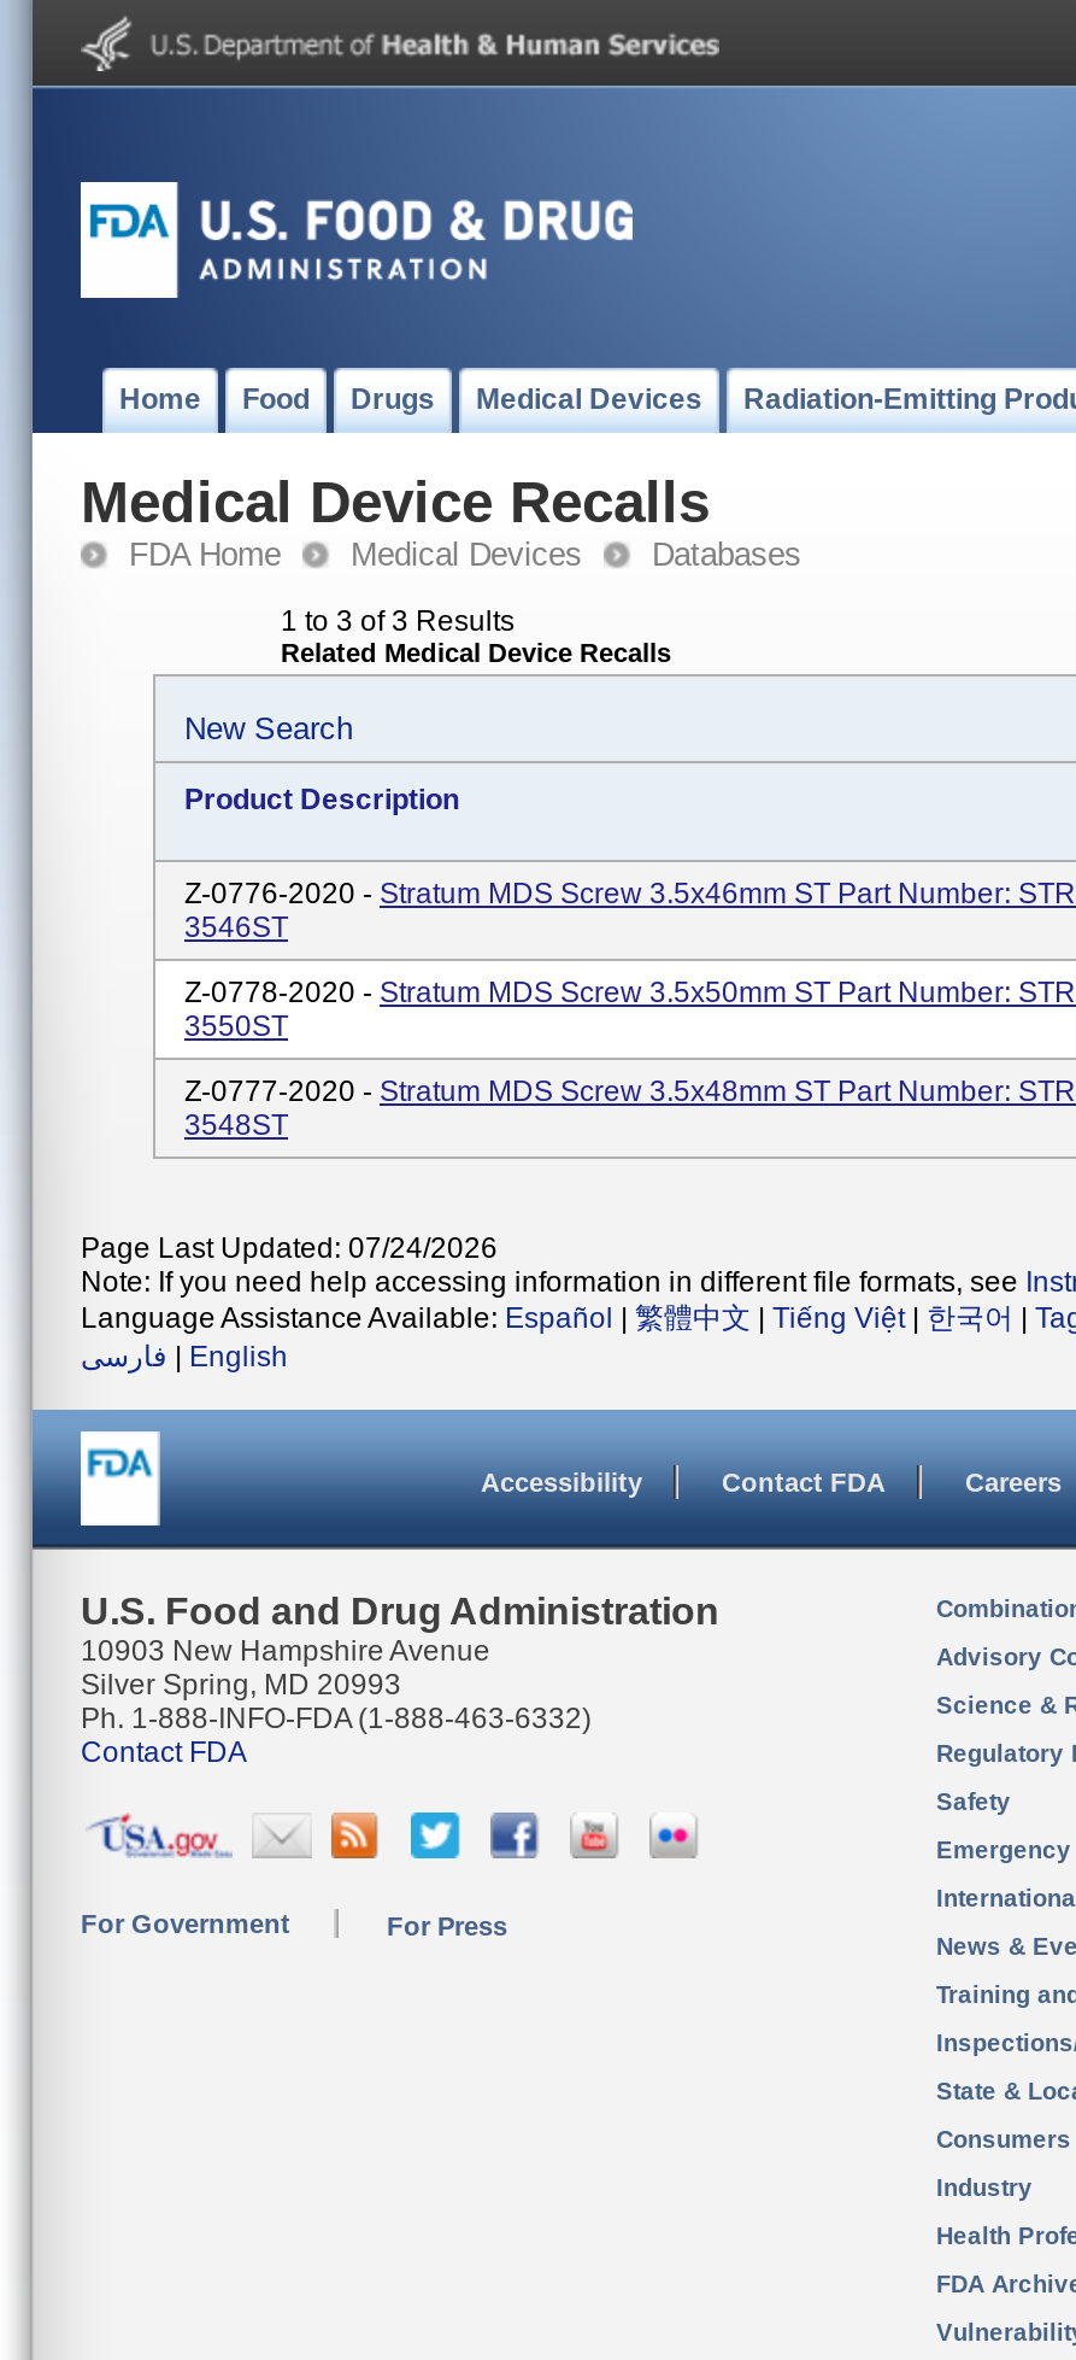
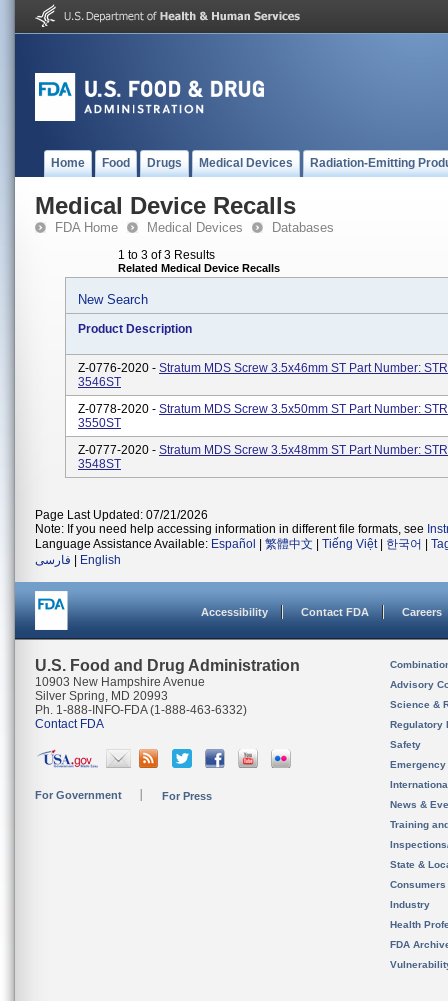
- Page Last Updated: 07/24/2026
+ Page Last Updated: 07/21/2026
